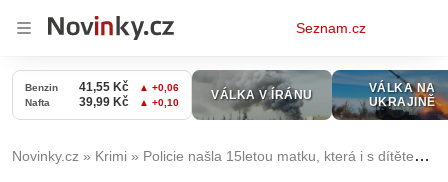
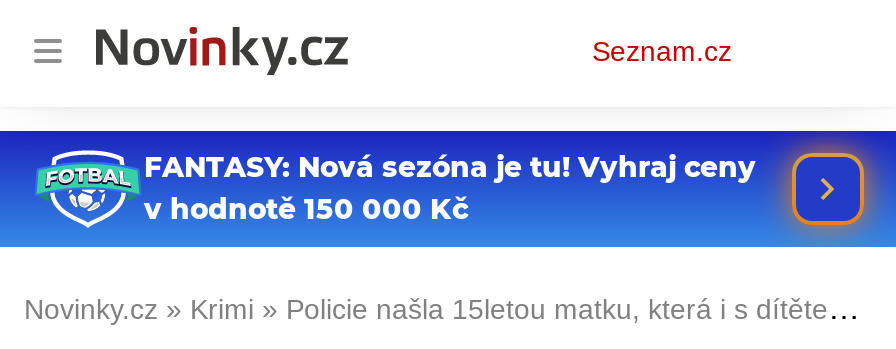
- [image]
+ [image]
